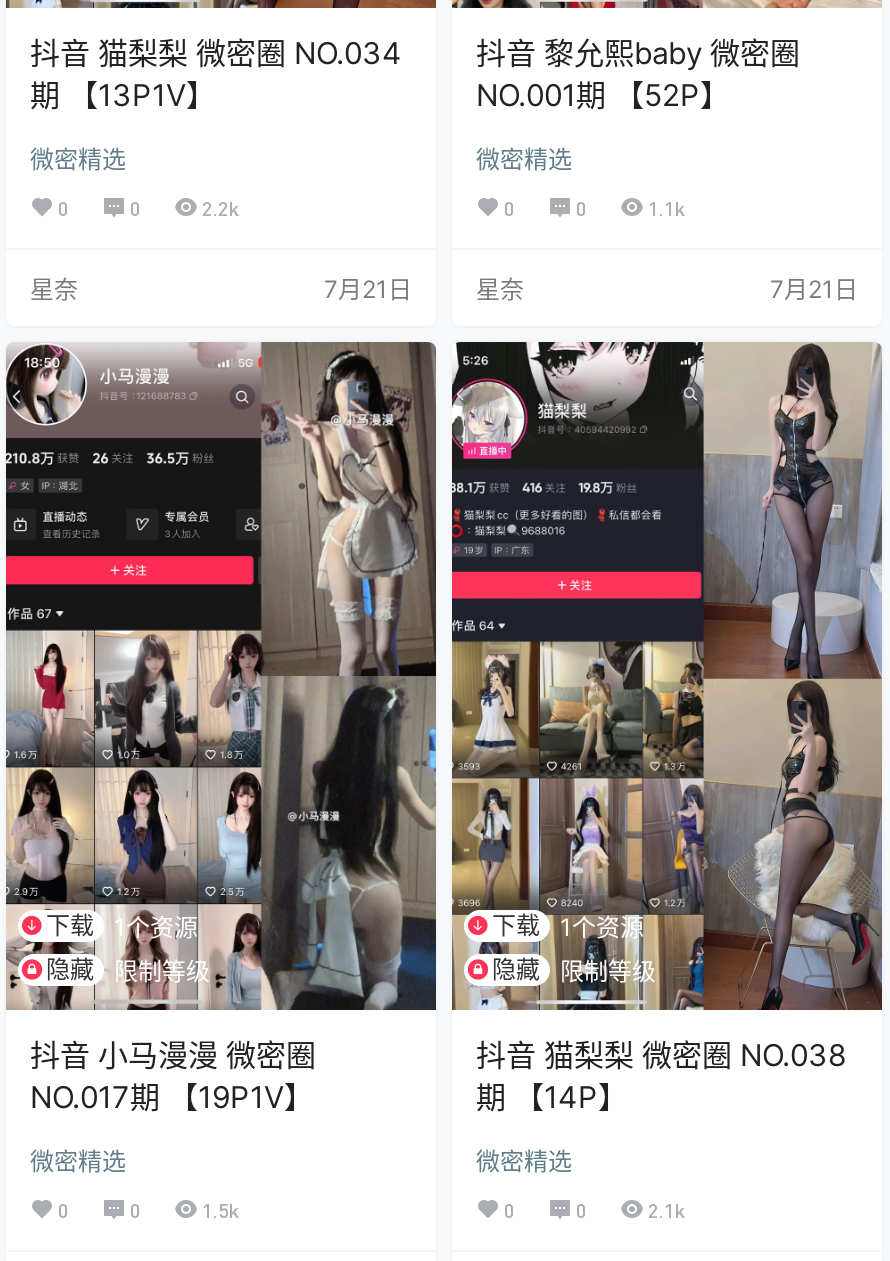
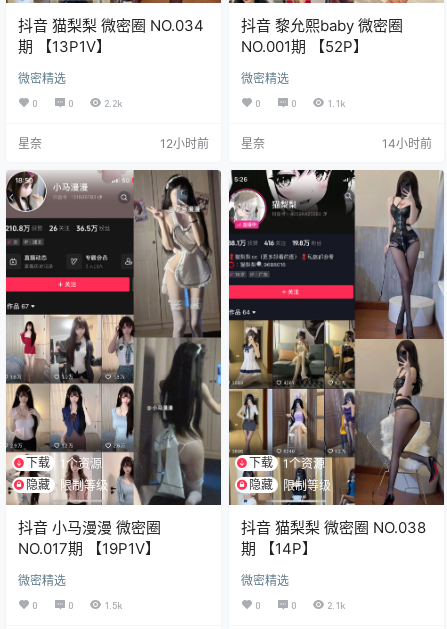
- 7月21日
+ 12小时前

- 7月21日
+ 14小时前
